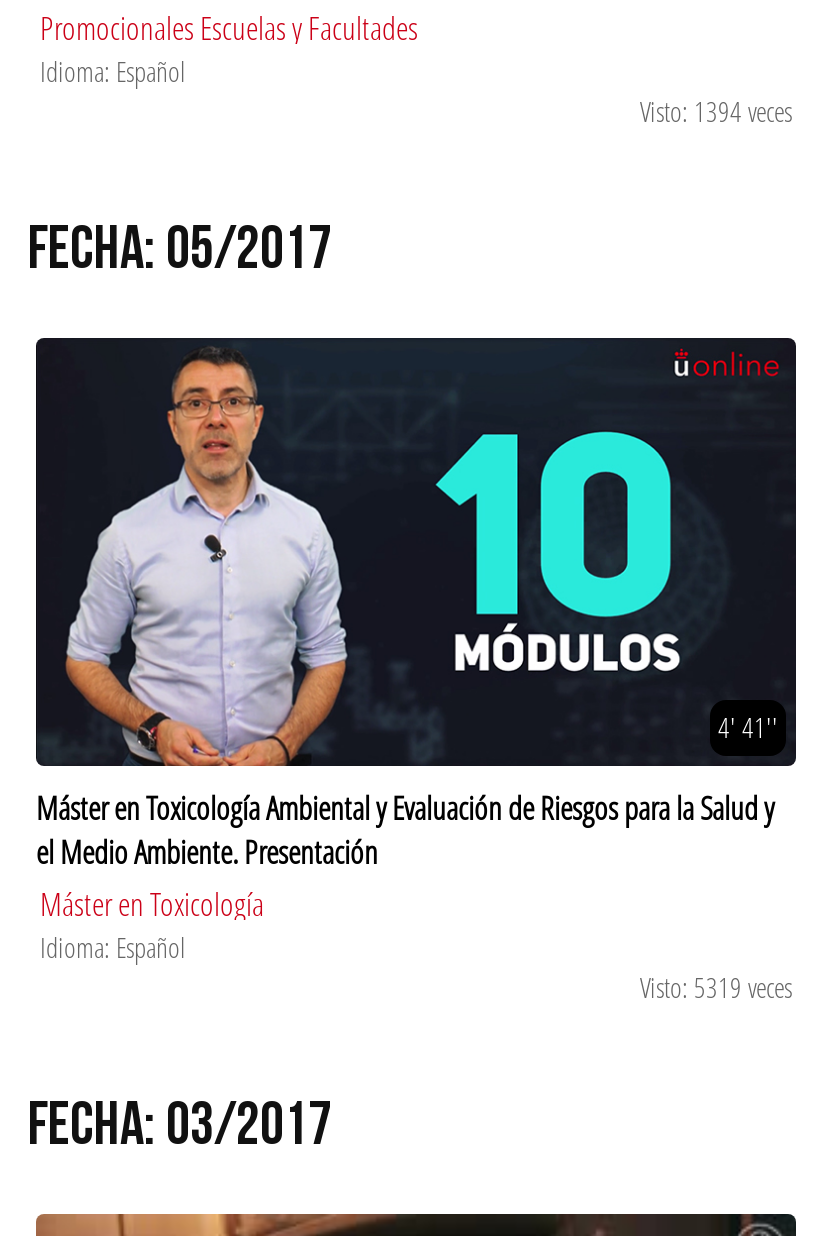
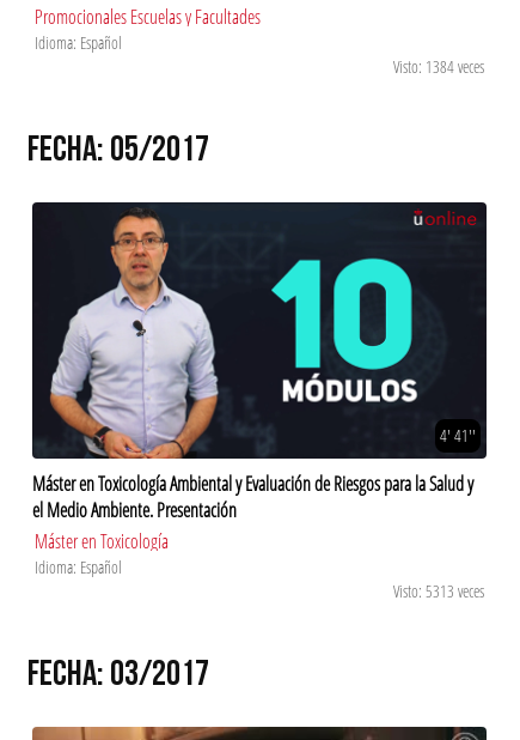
- Visto: 1394 veces
+ Visto: 1384 veces

- Visto: 5319 veces
+ Visto: 5313 veces
